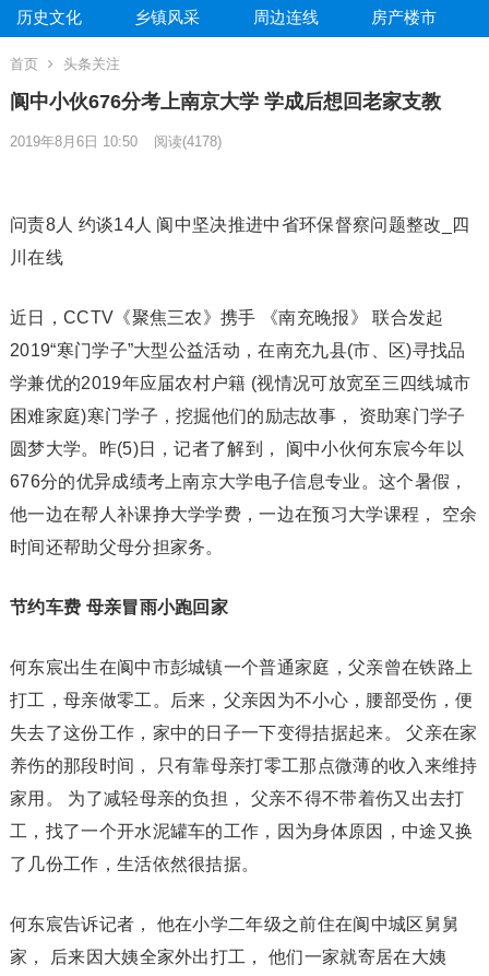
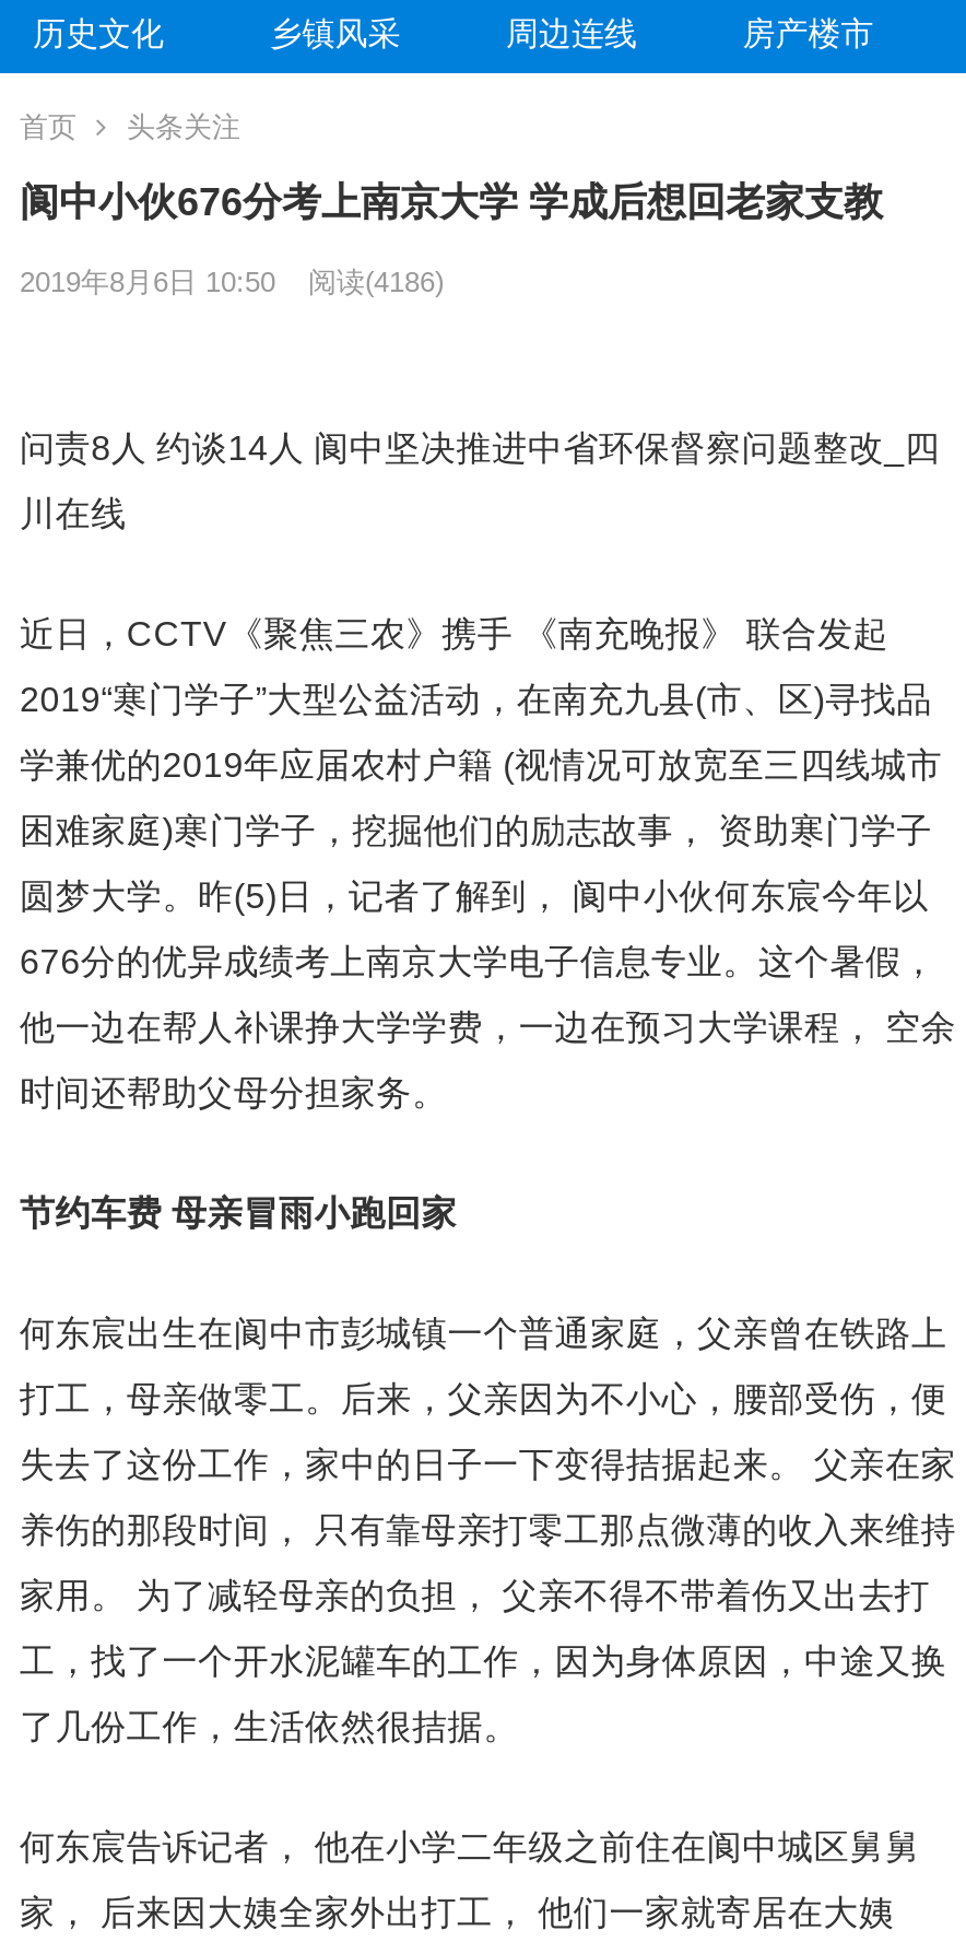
- 2019年8月6日 10:50 阅读(4178)
+ 2019年8月6日 10:50 阅读(4186)
